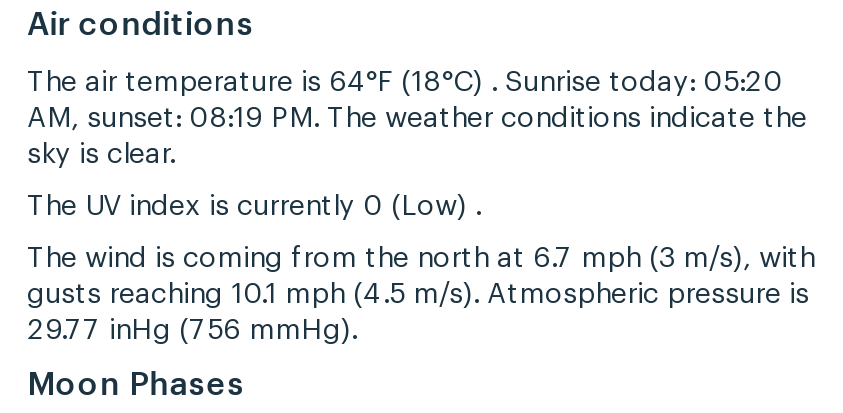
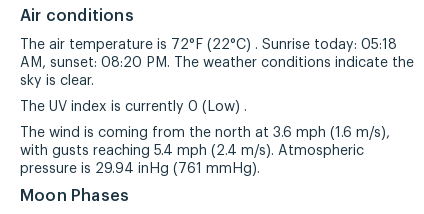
- The air temperature is 64°F (18°C) . Sunrise today: 05:20
+ The air temperature is 72°F (22°C) . Sunrise today: 05:18

- AM, sunset: 08:19 PM. The weather conditions indicate the
+ AM, sunset: 08:20 PM. The weather conditions indicate the

- The wind is coming from the north at 6.7 mph (3 m/s), with
- gusts reaching 10.1 mph (4.5 m/s). Atmospheric pressure is
- 29.77 inHg (756 mmHg).
+ The wind is coming from the north at 3.6 mph (1.6 m/s),
+ with gusts reaching 5.4 mph (2.4 m/s). Atmospheric
+ pressure is 29.94 inHg (761 mmHg).
